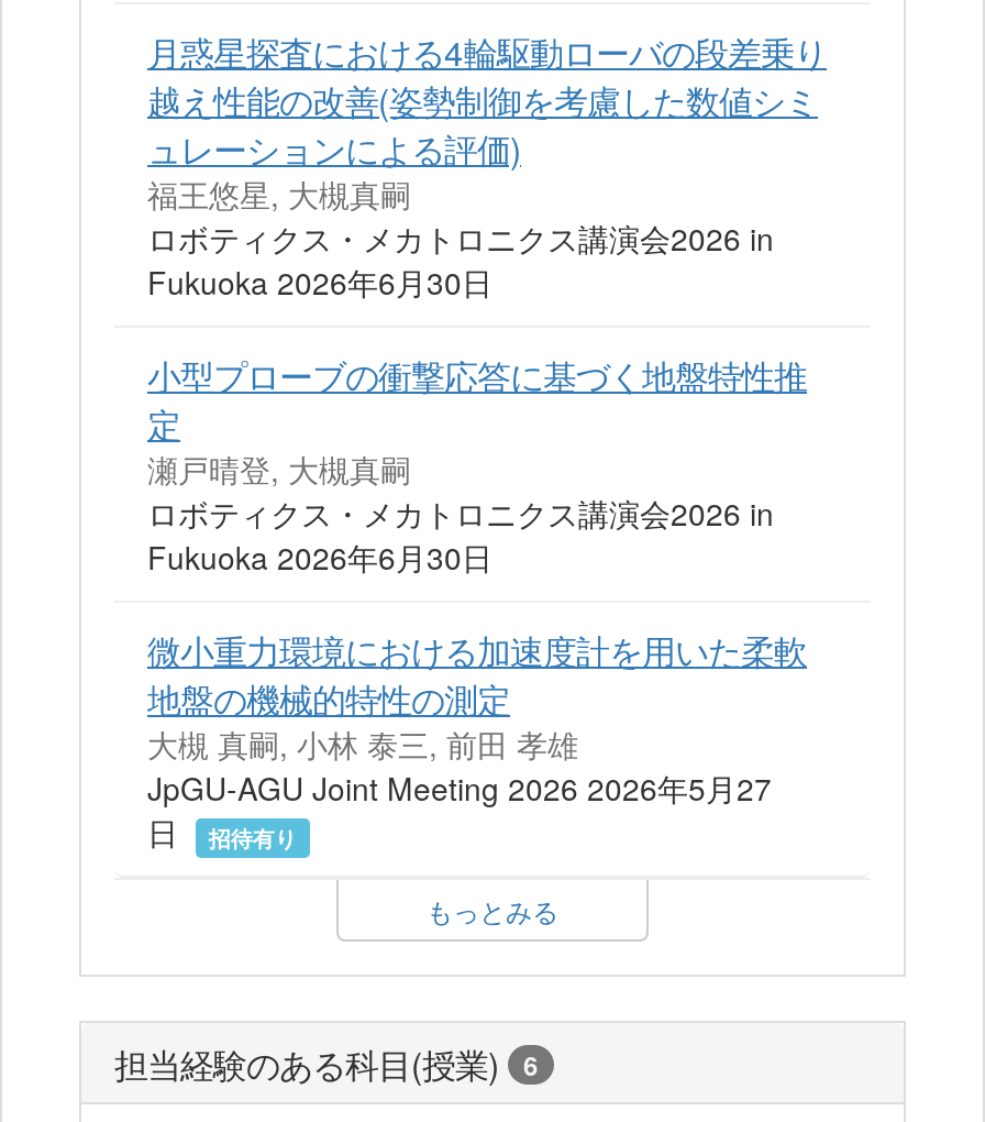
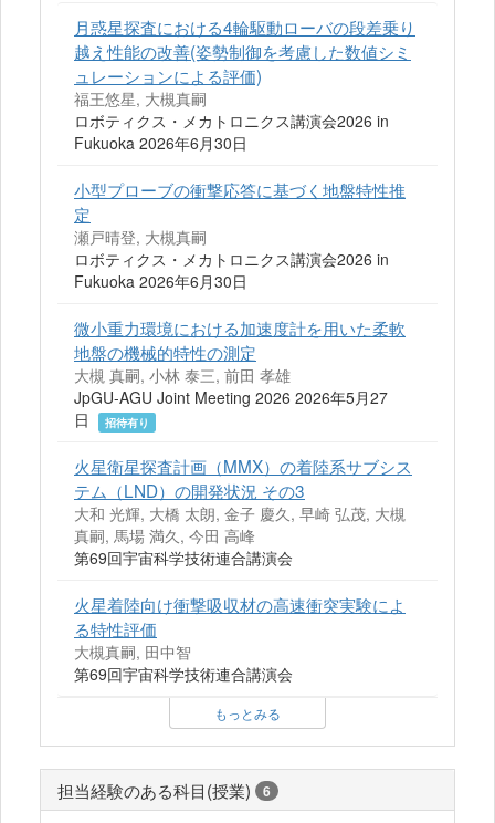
+ 火星衛星探査計画（MMX）の着陸系サブシス
+ テム（LND）の開発状況 その3
+ 大和 光輝, 大橋 太朗, 金子 慶久, 早崎 弘茂, 大槻
+ 真嗣, 馬場 満久, 今田 高峰
+ 第69回宇宙科学技術連合講演会
+ 火星着陸向け衝撃吸収材の高速衝突実験によ
+ る特性評価
+ 大槻真嗣, 田中智
+ 第69回宇宙科学技術連合講演会
